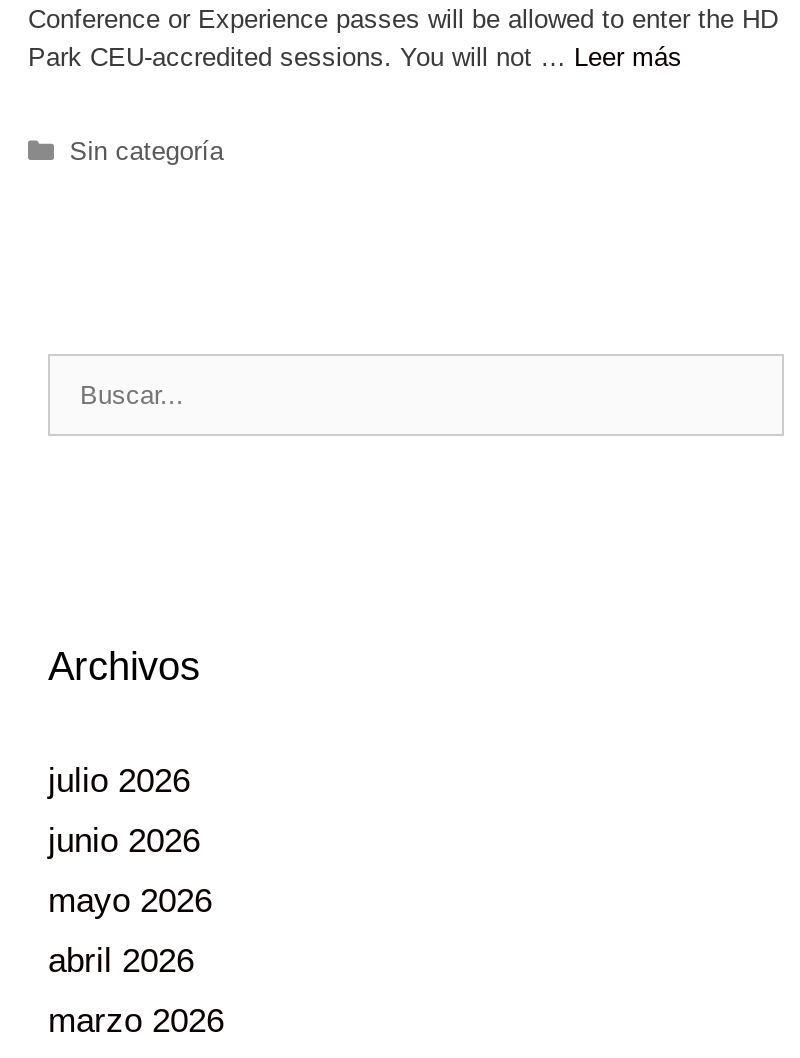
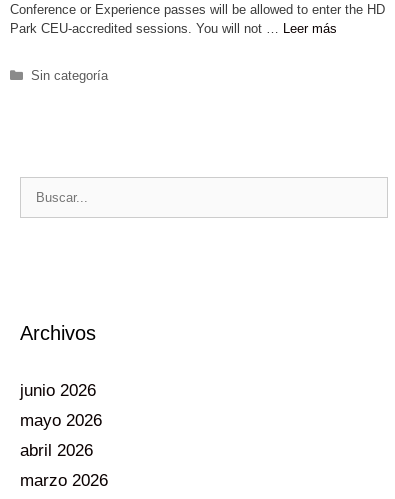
- julio 2026
